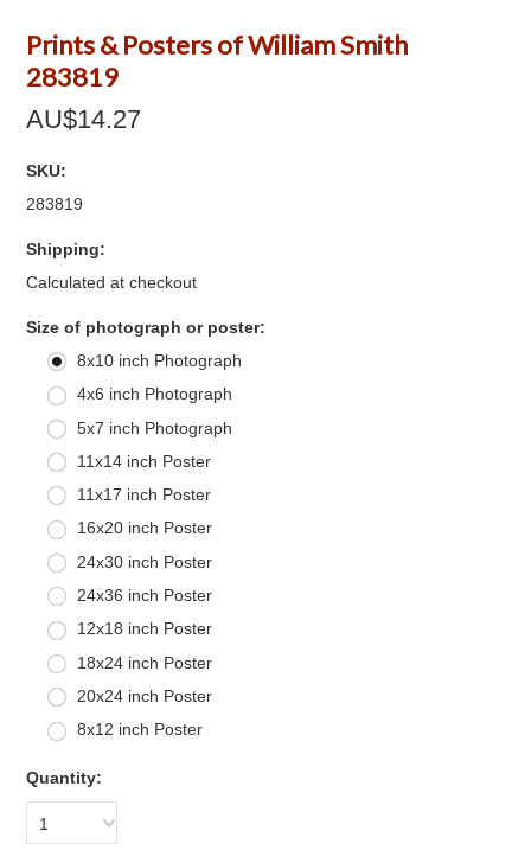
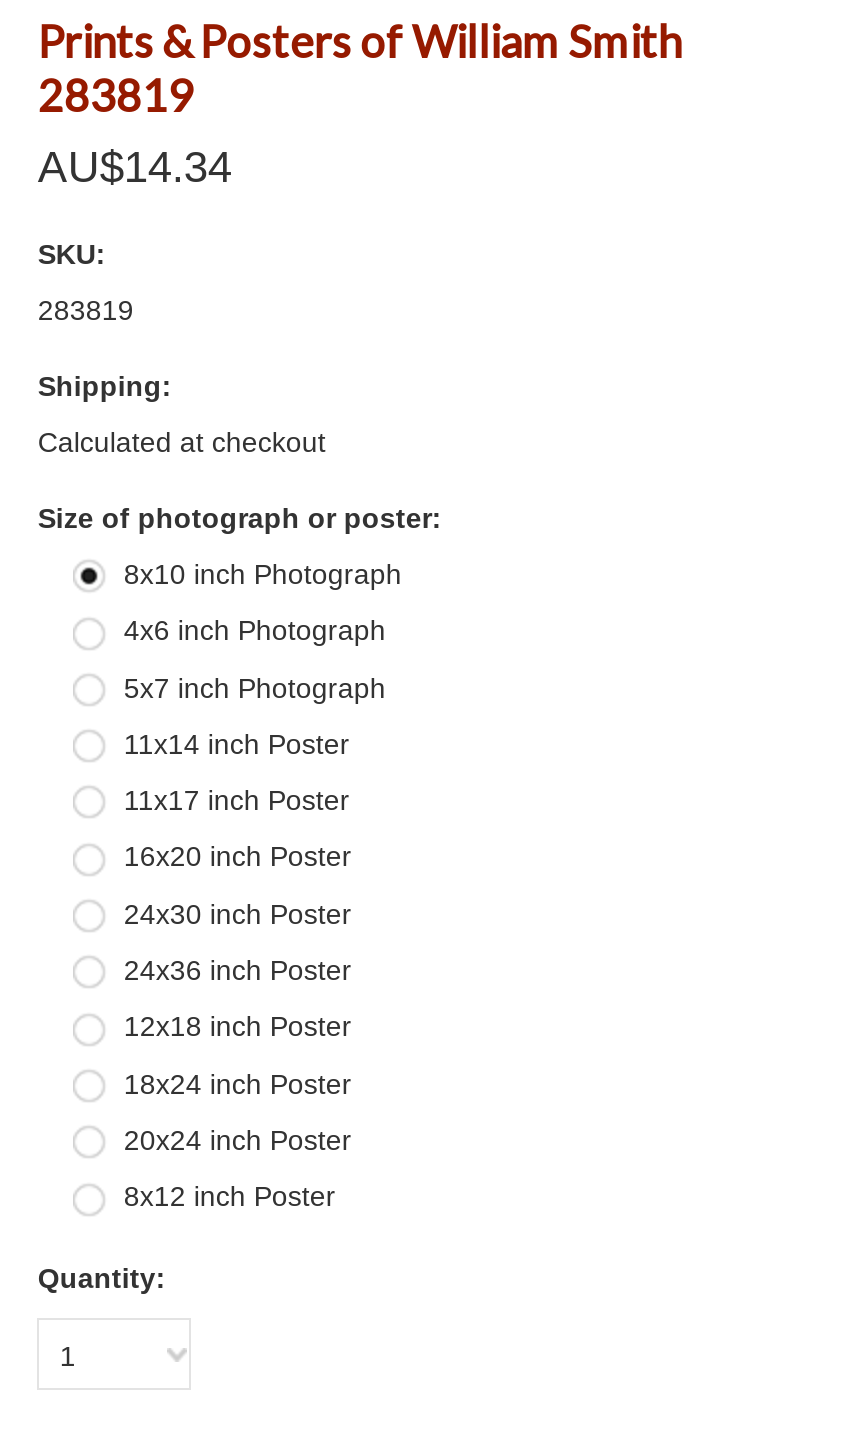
- AU$14.27
+ AU$14.34
